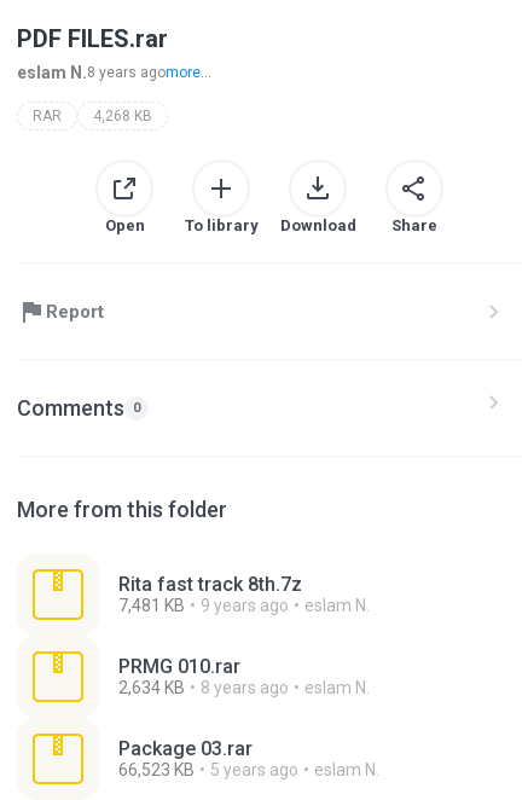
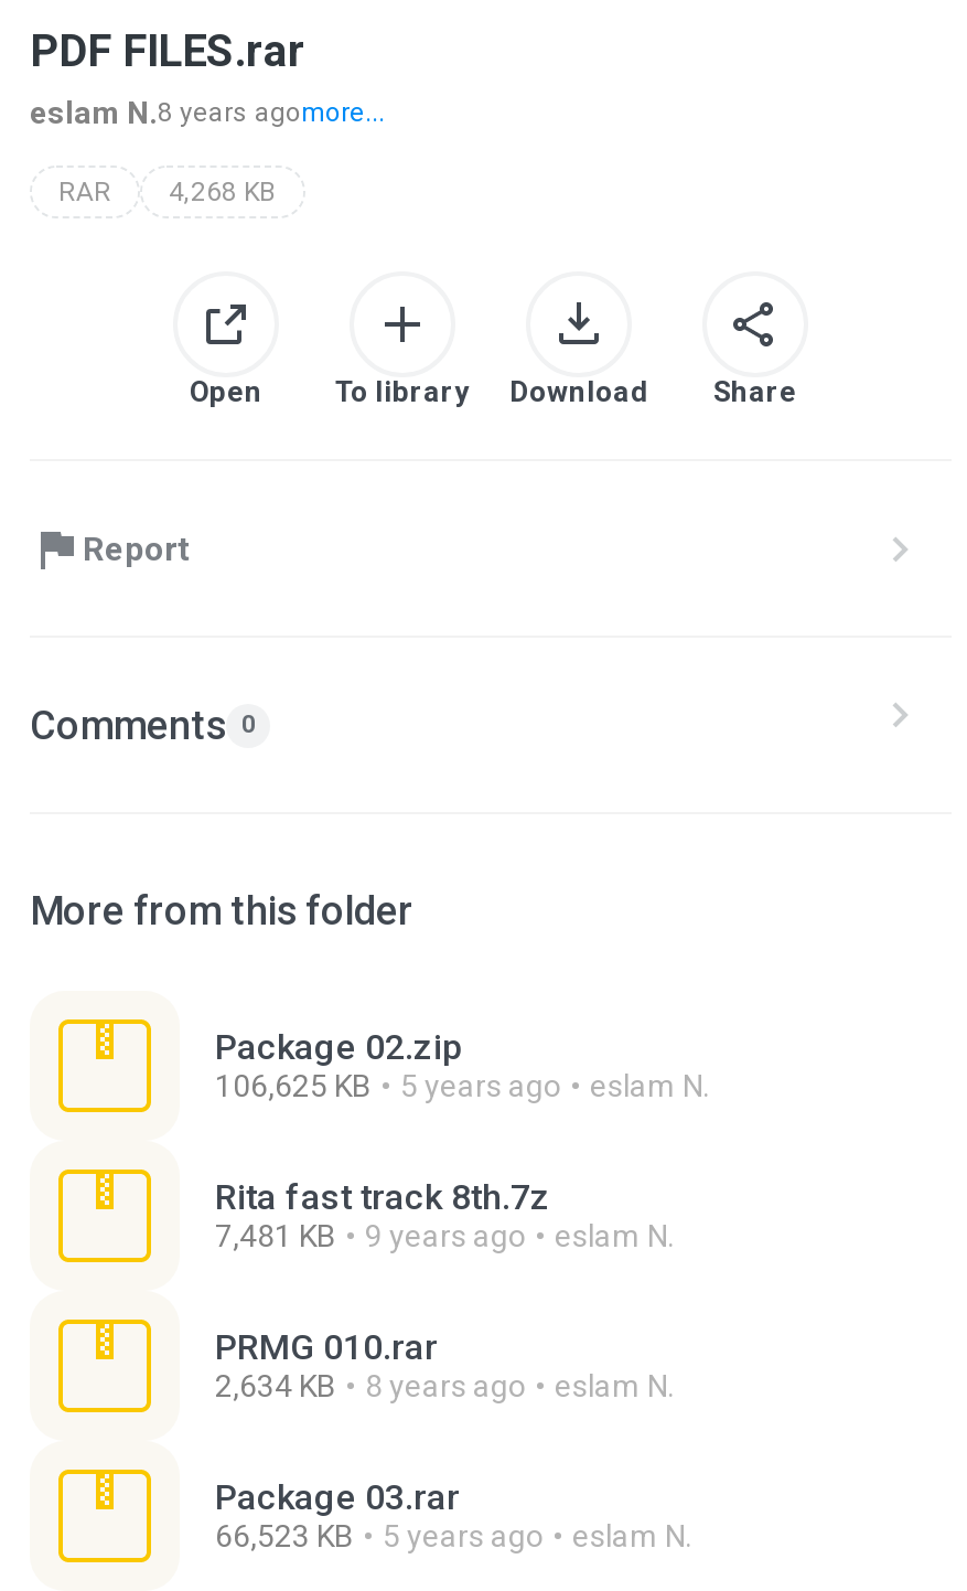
+ Package 02.zip
+ 106,625 KB
+ 5 years ago
+ eslam N.
